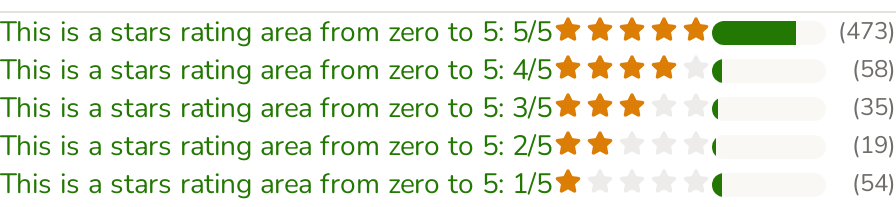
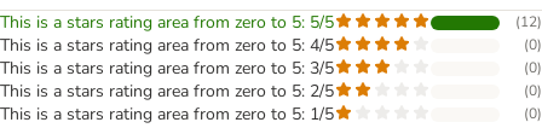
- (473)
+ (12)

- (58)
+ (0)

- (35)
+ (0)

- (19)
+ (0)

- (54)
+ (0)
